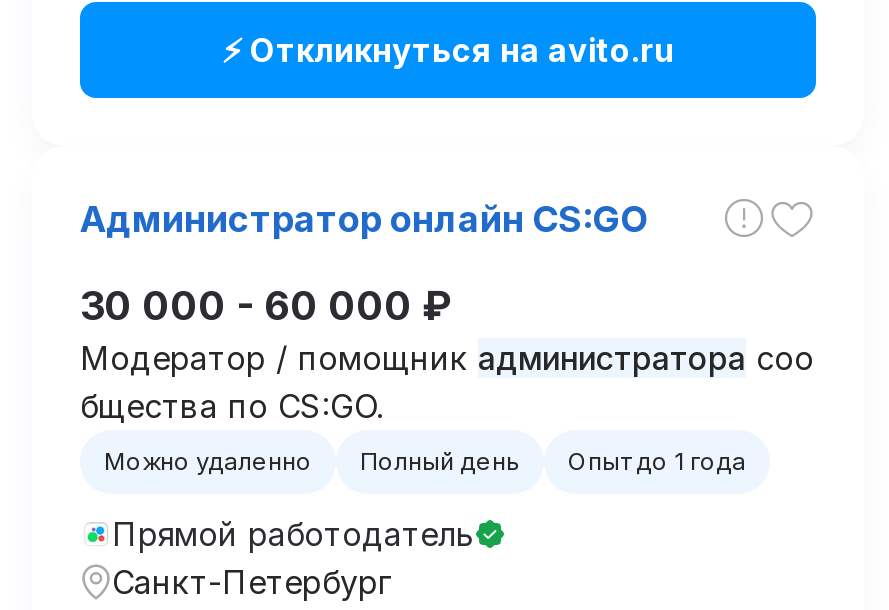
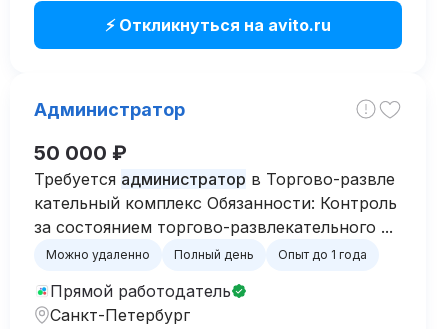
- Администратор онлайн CS:GO
+ Администратор

- 30 000 - 60 000 ₽
- Модератор / помощник администратора соо
- бщества по CS:GO.
+ 50 000 ₽
+ Требуется администратор в Торгово-развле
+ кательный комплекс Обязанности: Контроль
+ за состоянием торгово-развлекательного ...
